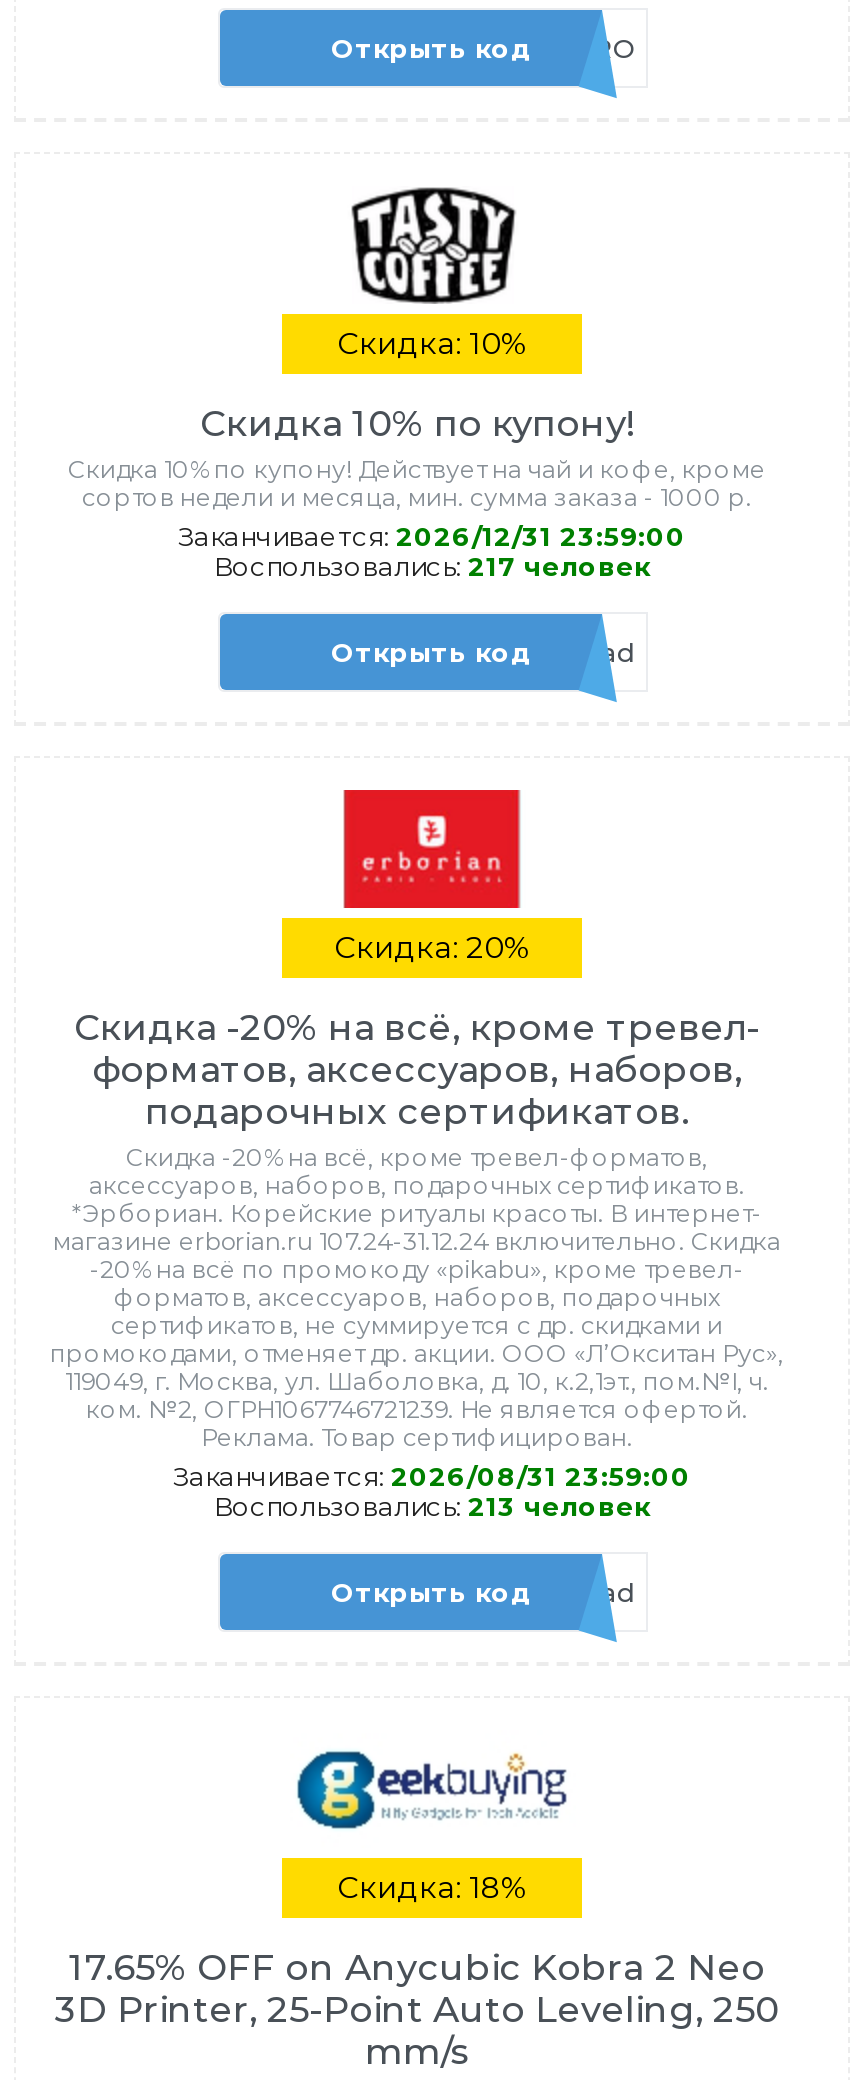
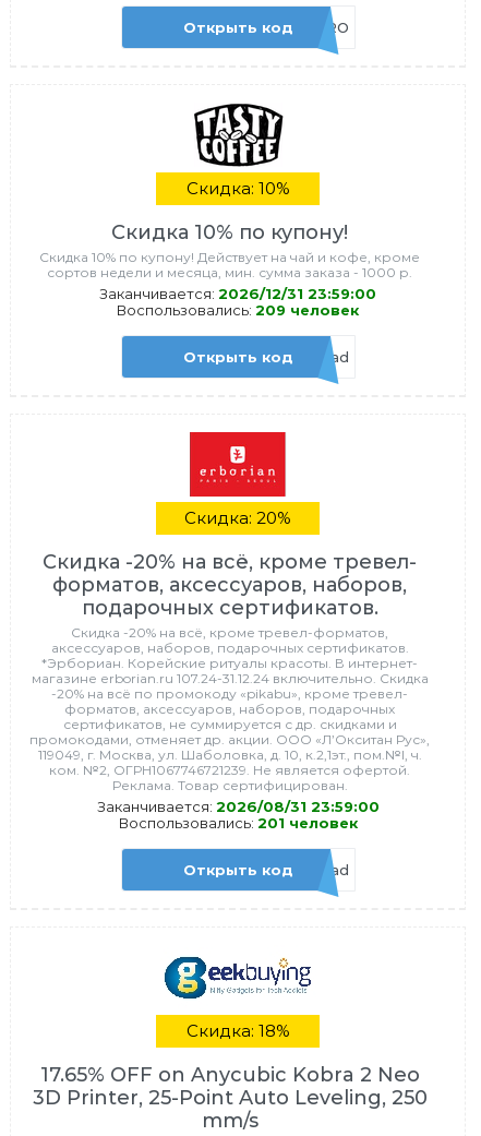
- Воспользовались: 217 человек
+ Воспользовались: 209 человек

- Воспользовались: 213 человек
+ Воспользовались: 201 человек
